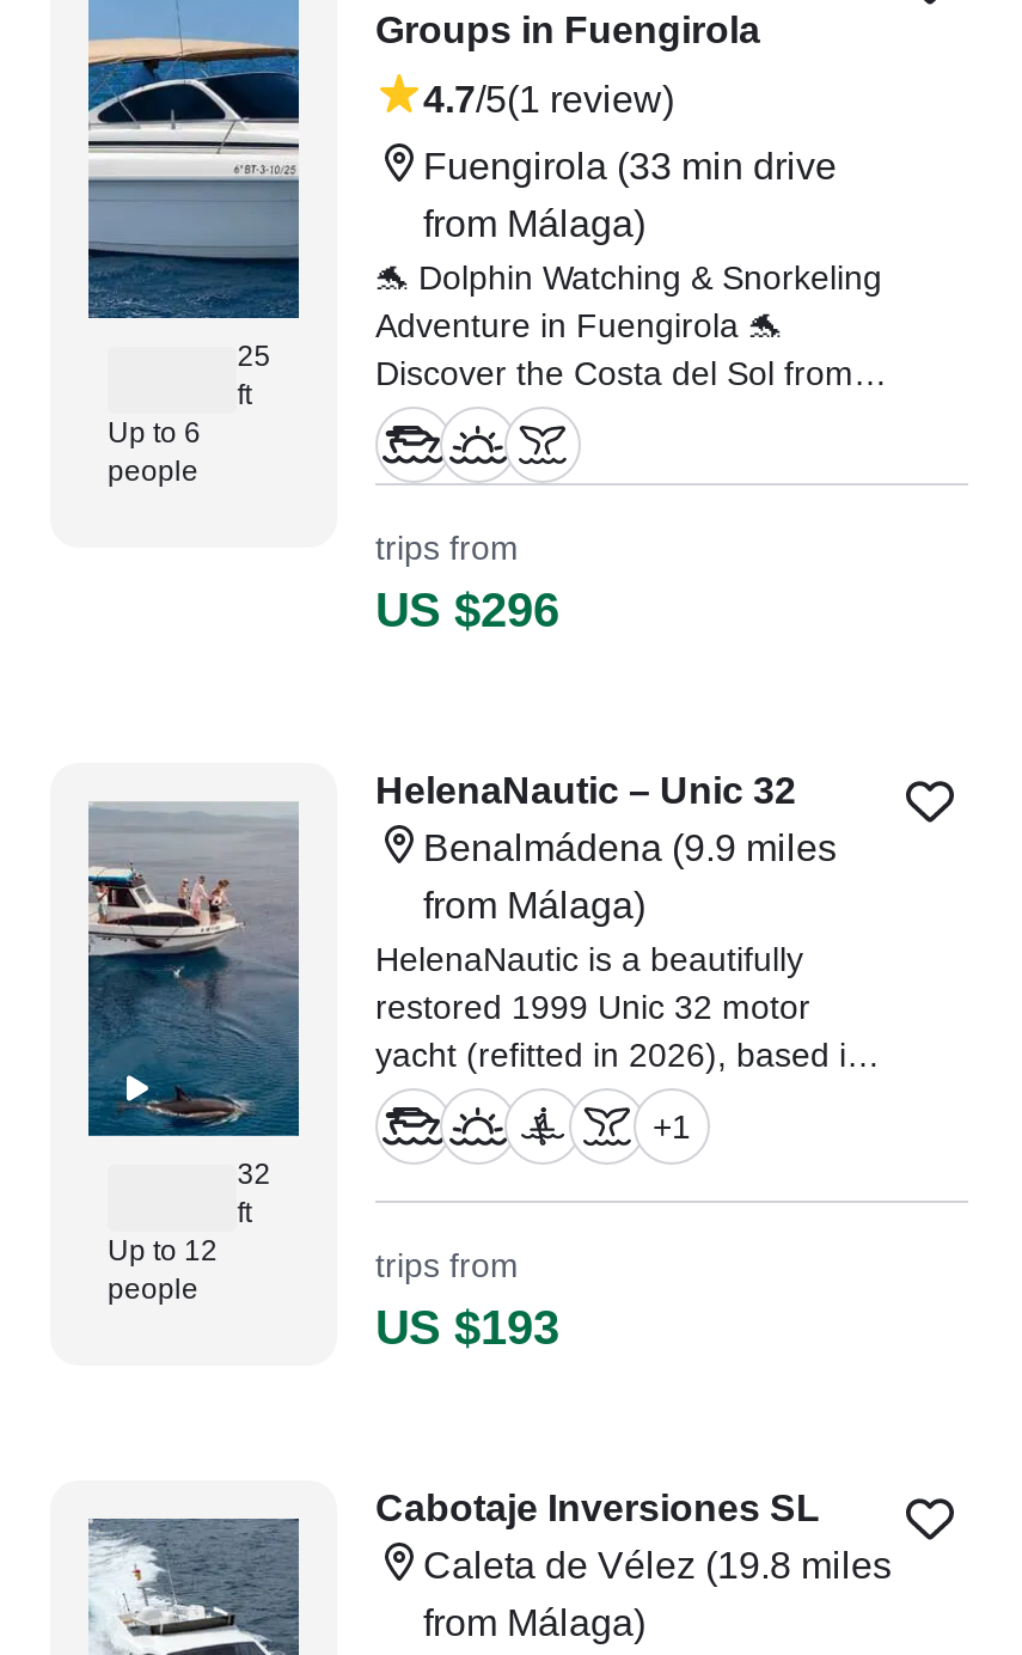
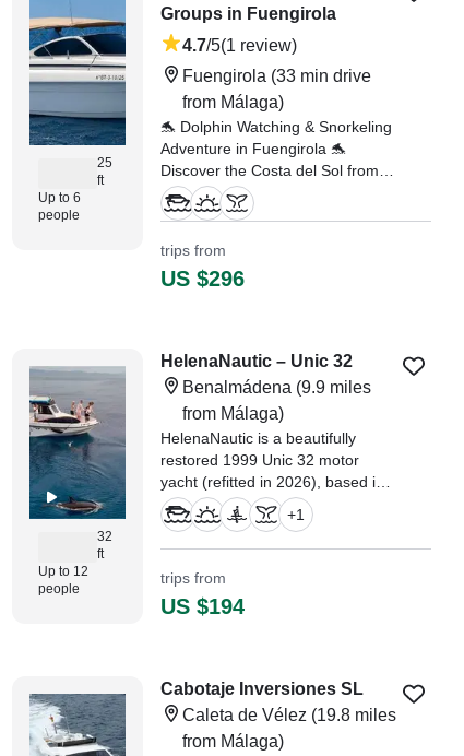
- US $193
+ US $194
